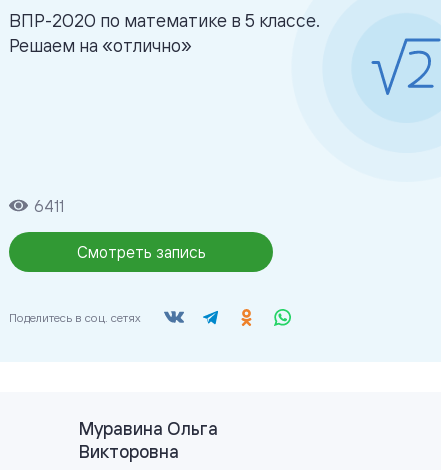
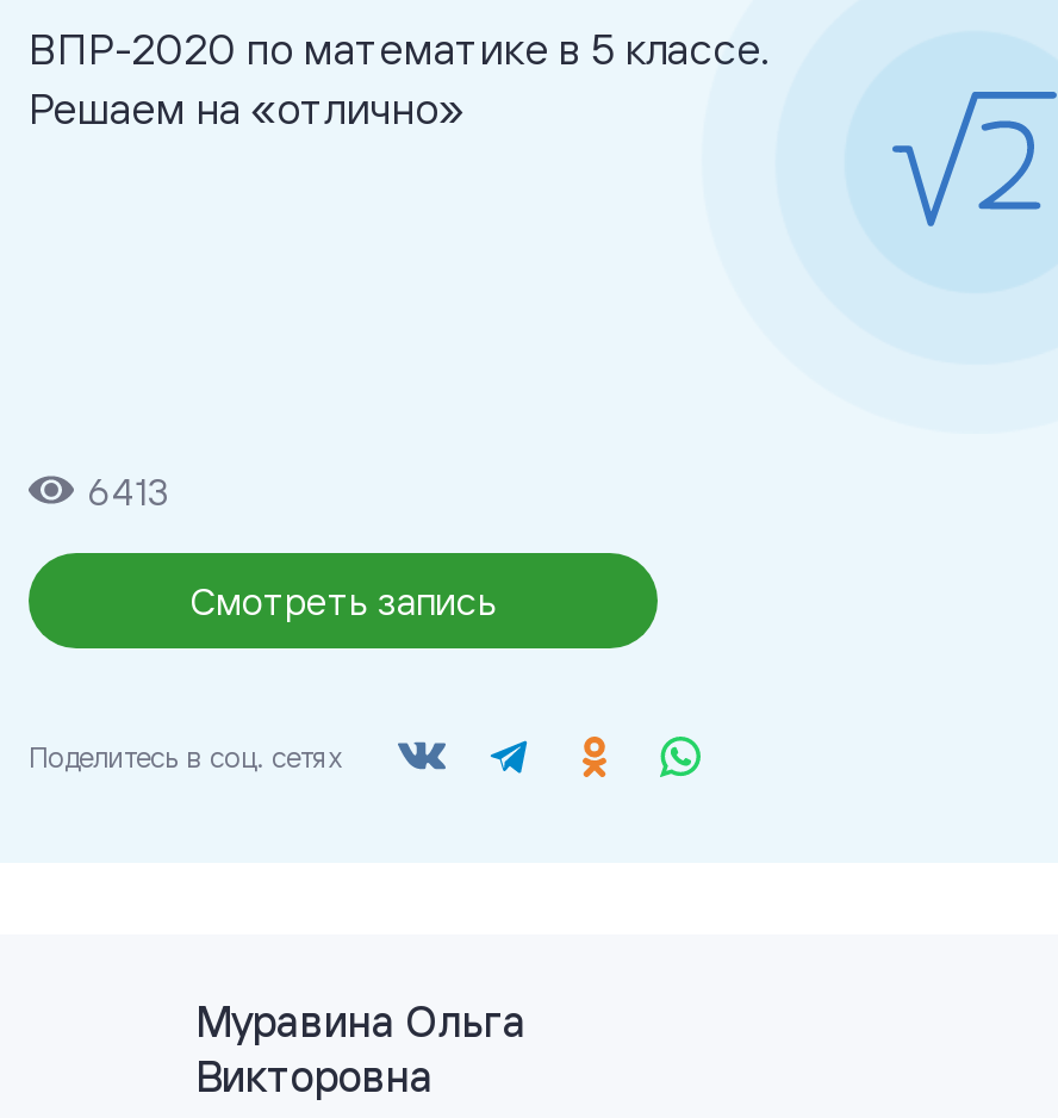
- 6411
+ 6413
